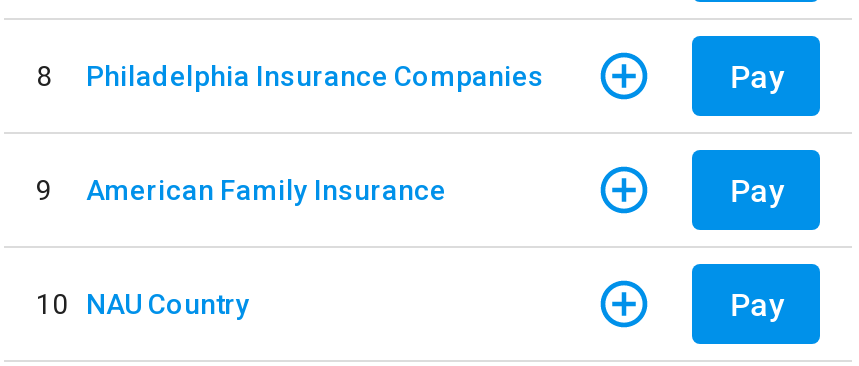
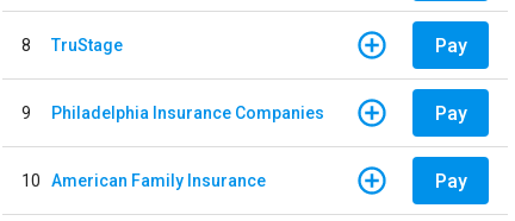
moved down: Philadelphia Insurance Companies

+ TruStage

- American Family Insurance

- 10 NAU Country
+ 10 American Family Insurance
